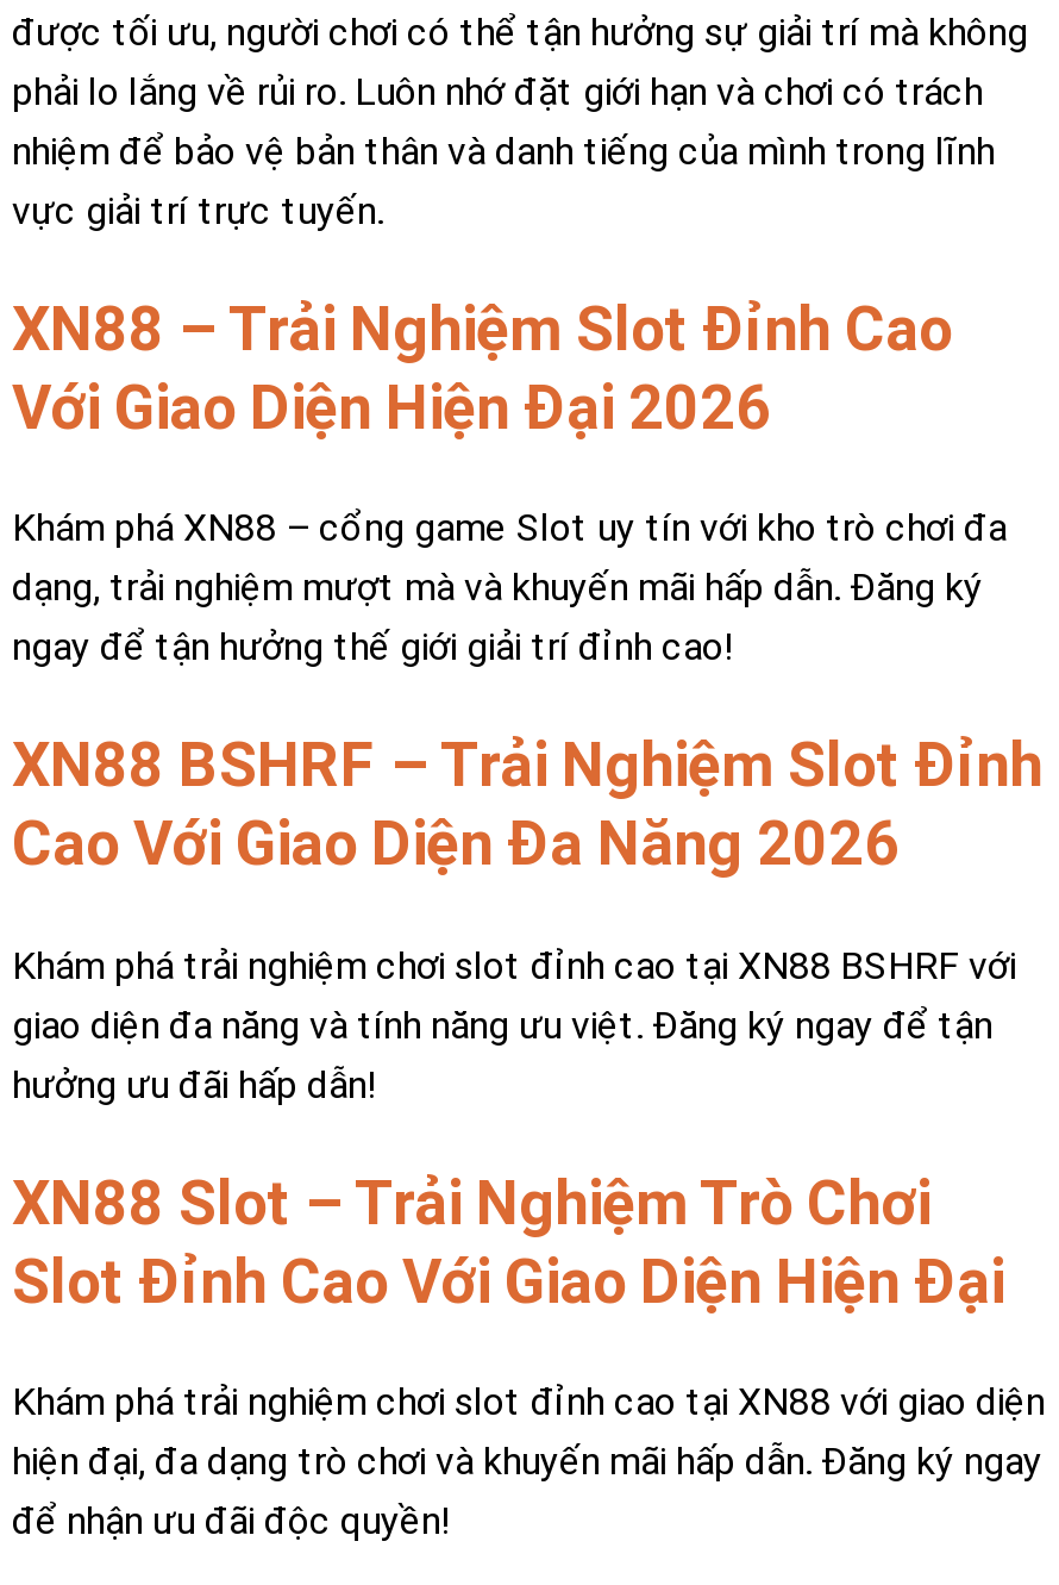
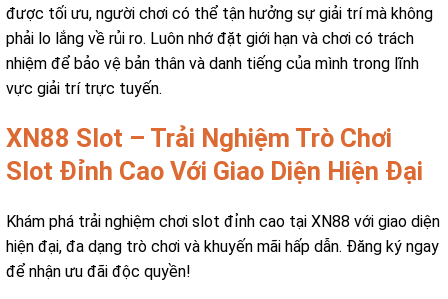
- XN88 – Trải Nghiệm Slot Đỉnh Cao
- Với Giao Diện Hiện Đại 2026
- Khám phá XN88 – cổng game Slot uy tín với kho trò chơi đa
- dạng, trải nghiệm mượt mà và khuyến mãi hấp dẫn. Đăng ký
- ngay để tận hưởng thế giới giải trí đỉnh cao!
- XN88 BSHRF – Trải Nghiệm Slot Đỉnh
- Cao Với Giao Diện Đa Năng 2026
- Khám phá trải nghiệm chơi slot đỉnh cao tại XN88 BSHRF với
- giao diện đa năng và tính năng ưu việt. Đăng ký ngay để tận
- hưởng ưu đãi hấp dẫn!
